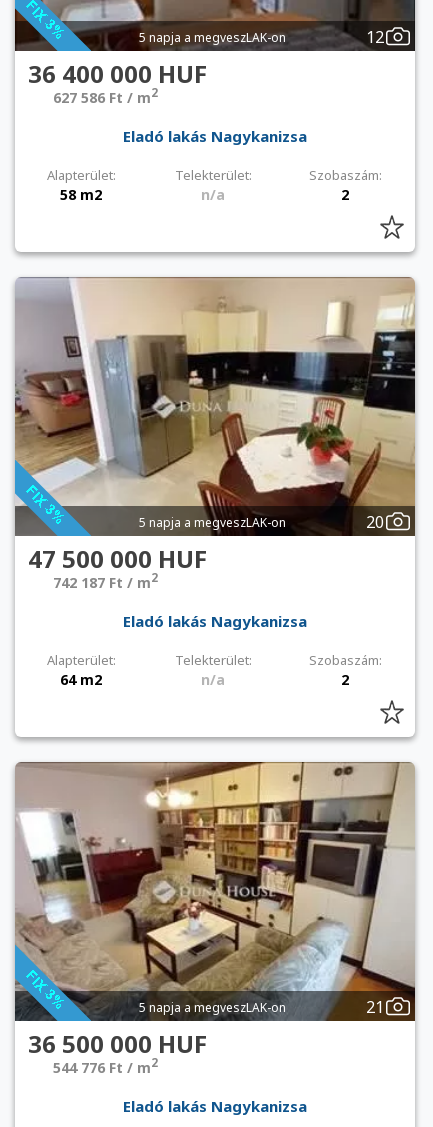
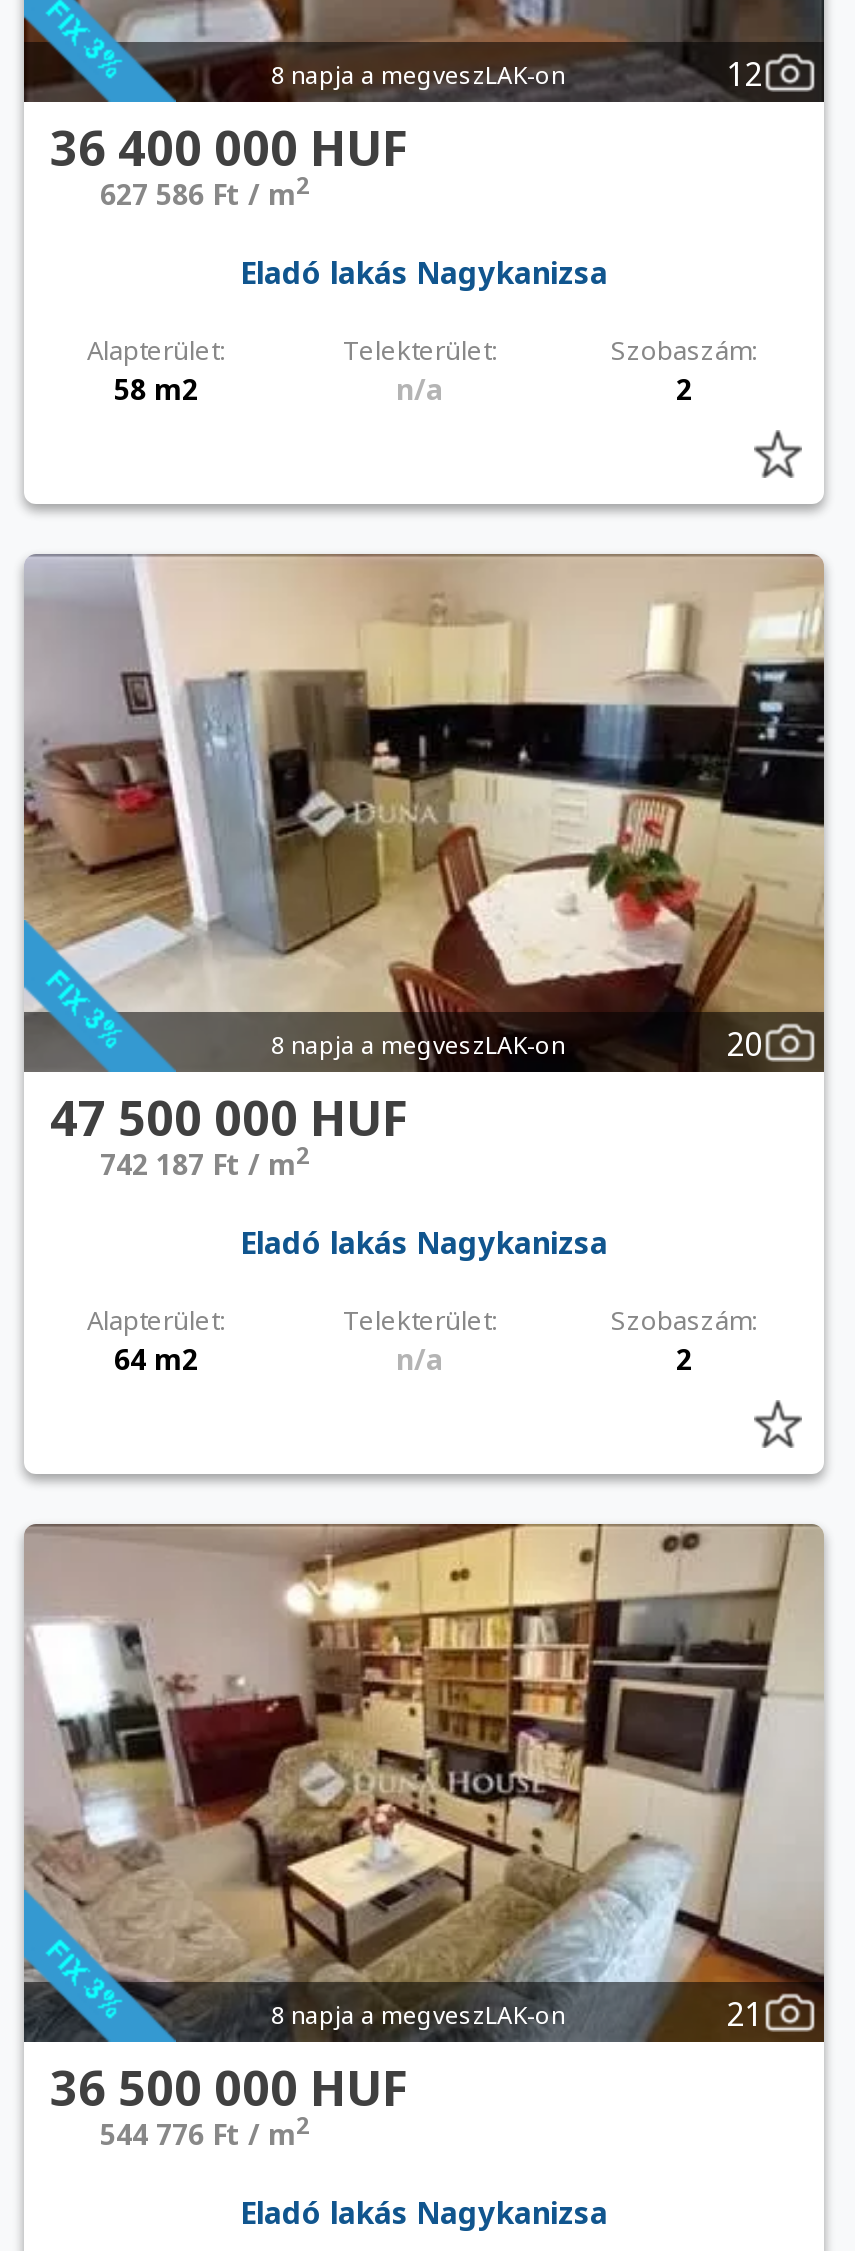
- 5 napja a megveszLAK-on
+ 8 napja a megveszLAK-on

- 5 napja a megveszLAK-on
+ 8 napja a megveszLAK-on

- 5 napja a megveszLAK-on
+ 8 napja a megveszLAK-on
